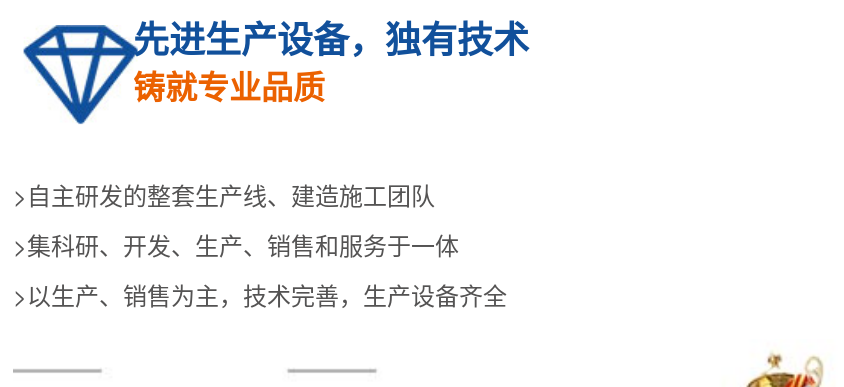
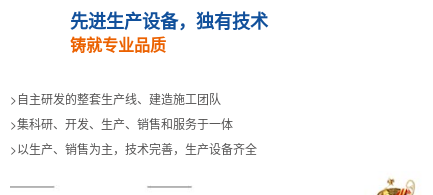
- [image]
